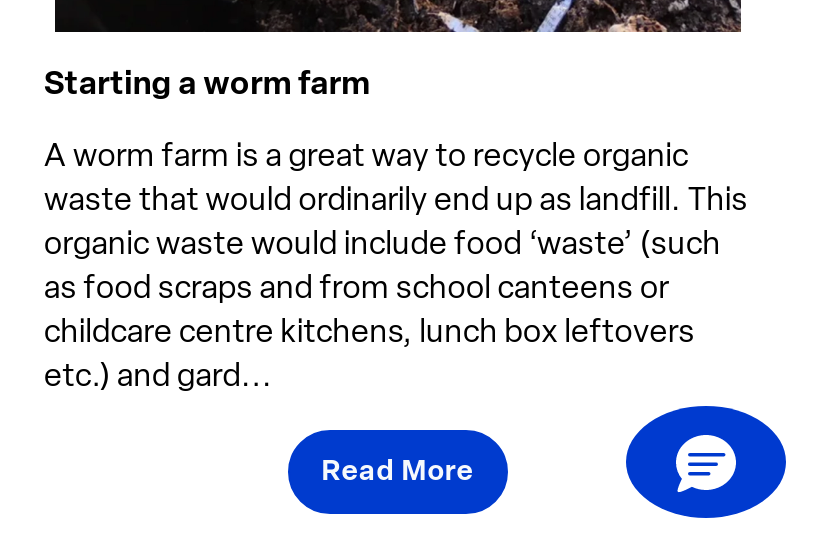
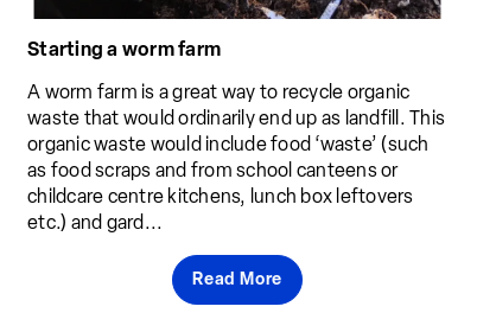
- [image]
